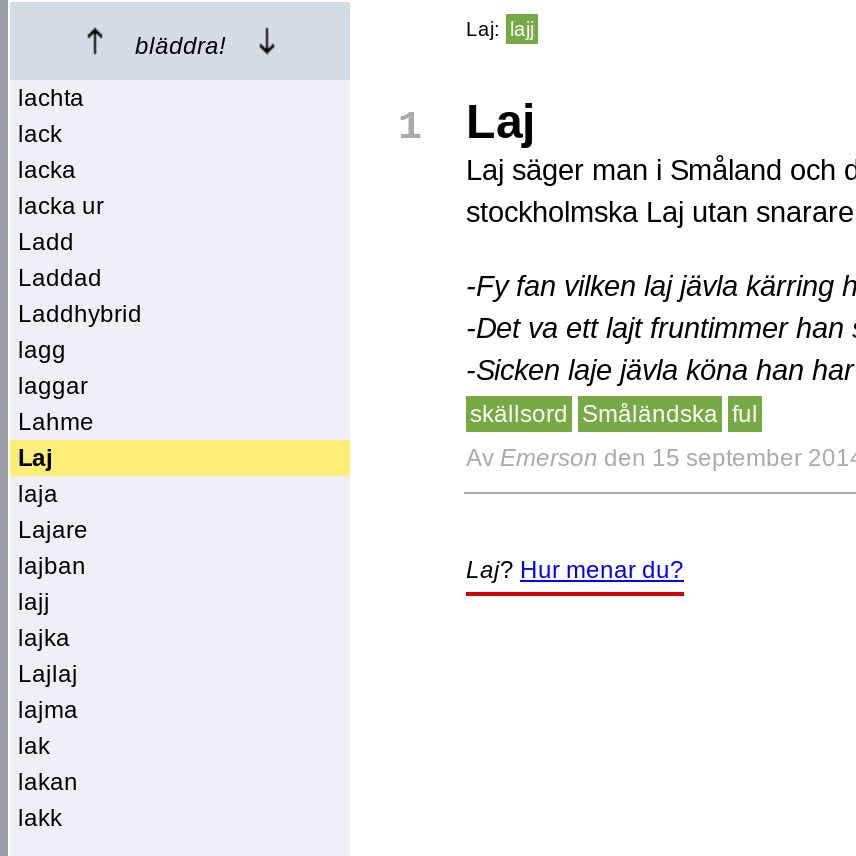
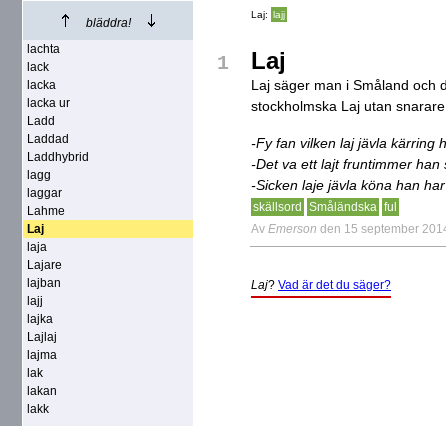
- Laj? Hur menar du?
+ Laj? Vad är det du säger?
